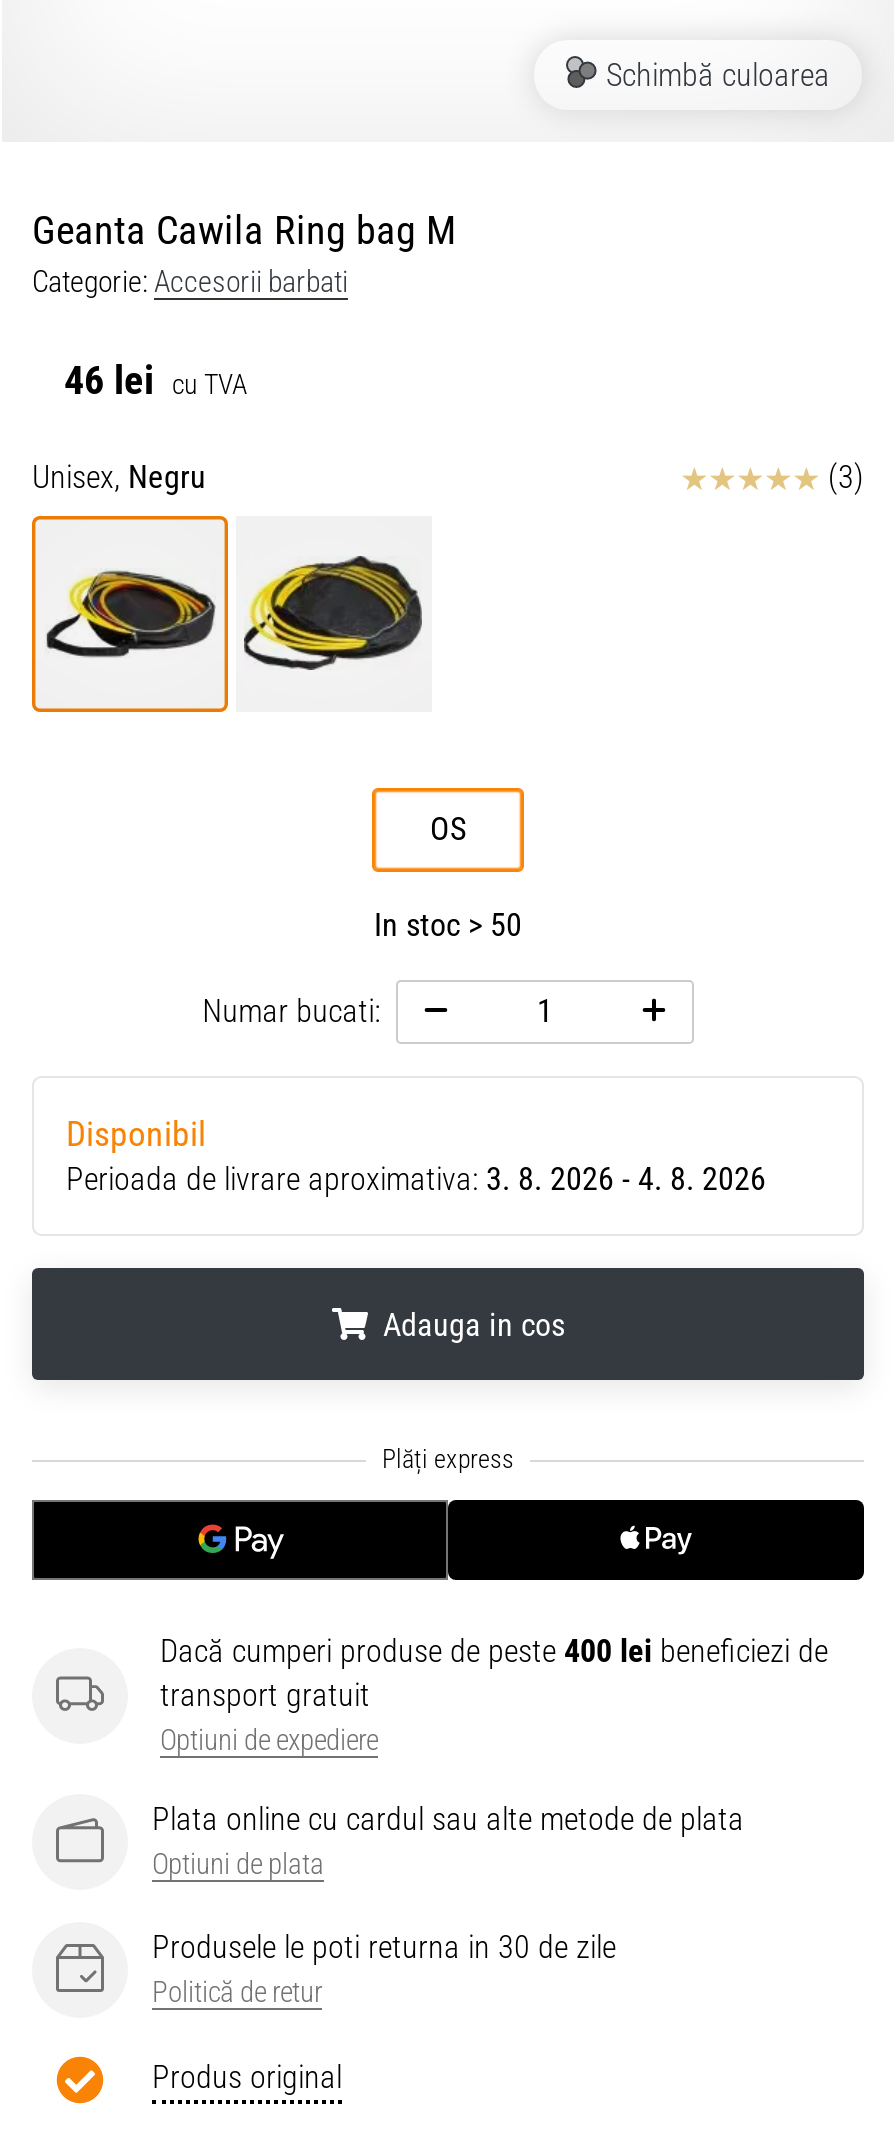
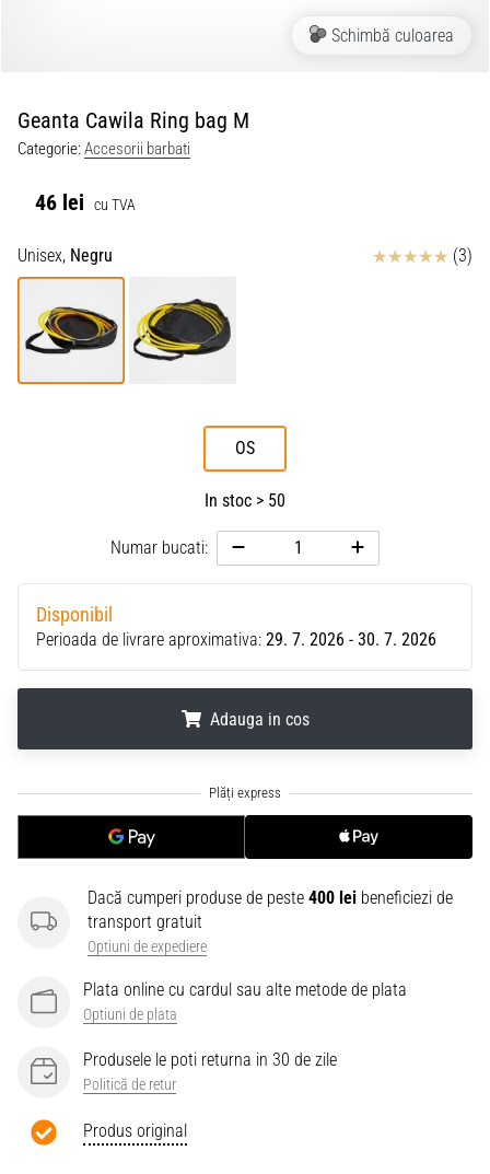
- Perioada de livrare aproximativa: 3. 8. 2026 - 4. 8. 2026
+ Perioada de livrare aproximativa: 29. 7. 2026 - 30. 7. 2026
